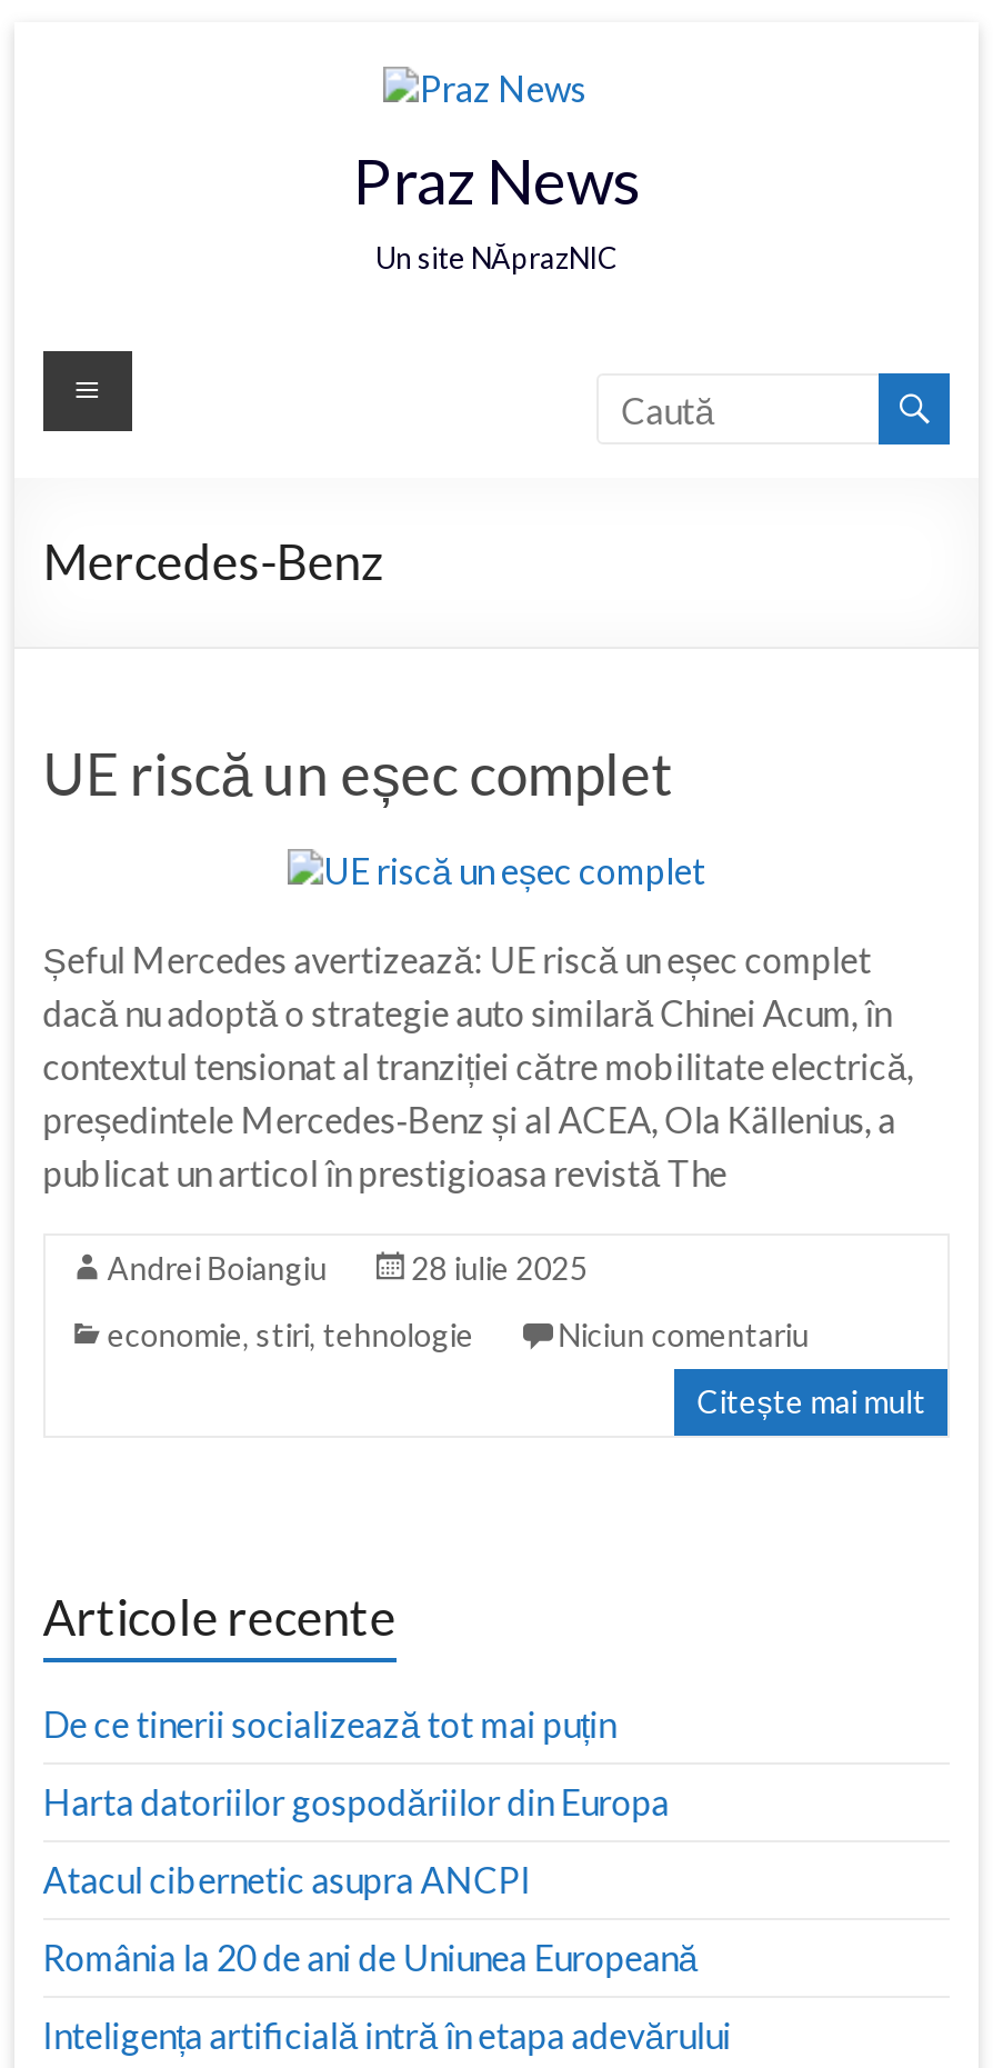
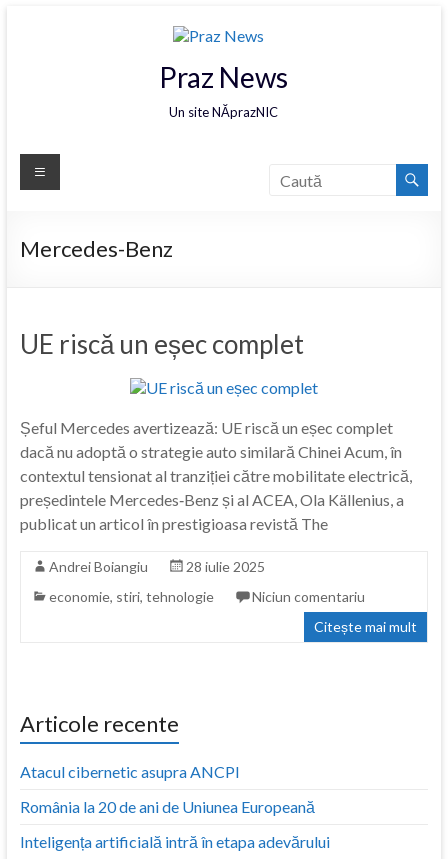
- De ce tinerii socializează tot mai puțin
- Harta datoriilor gospodăriilor din Europa
